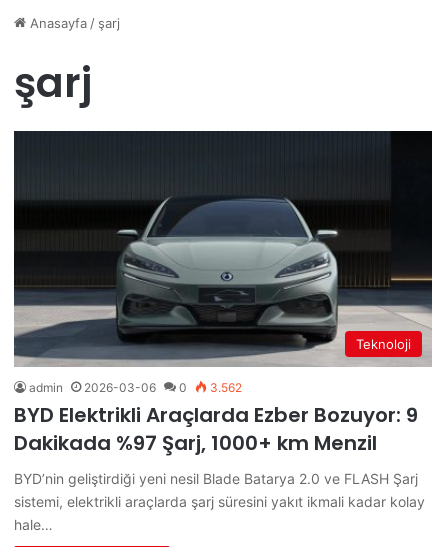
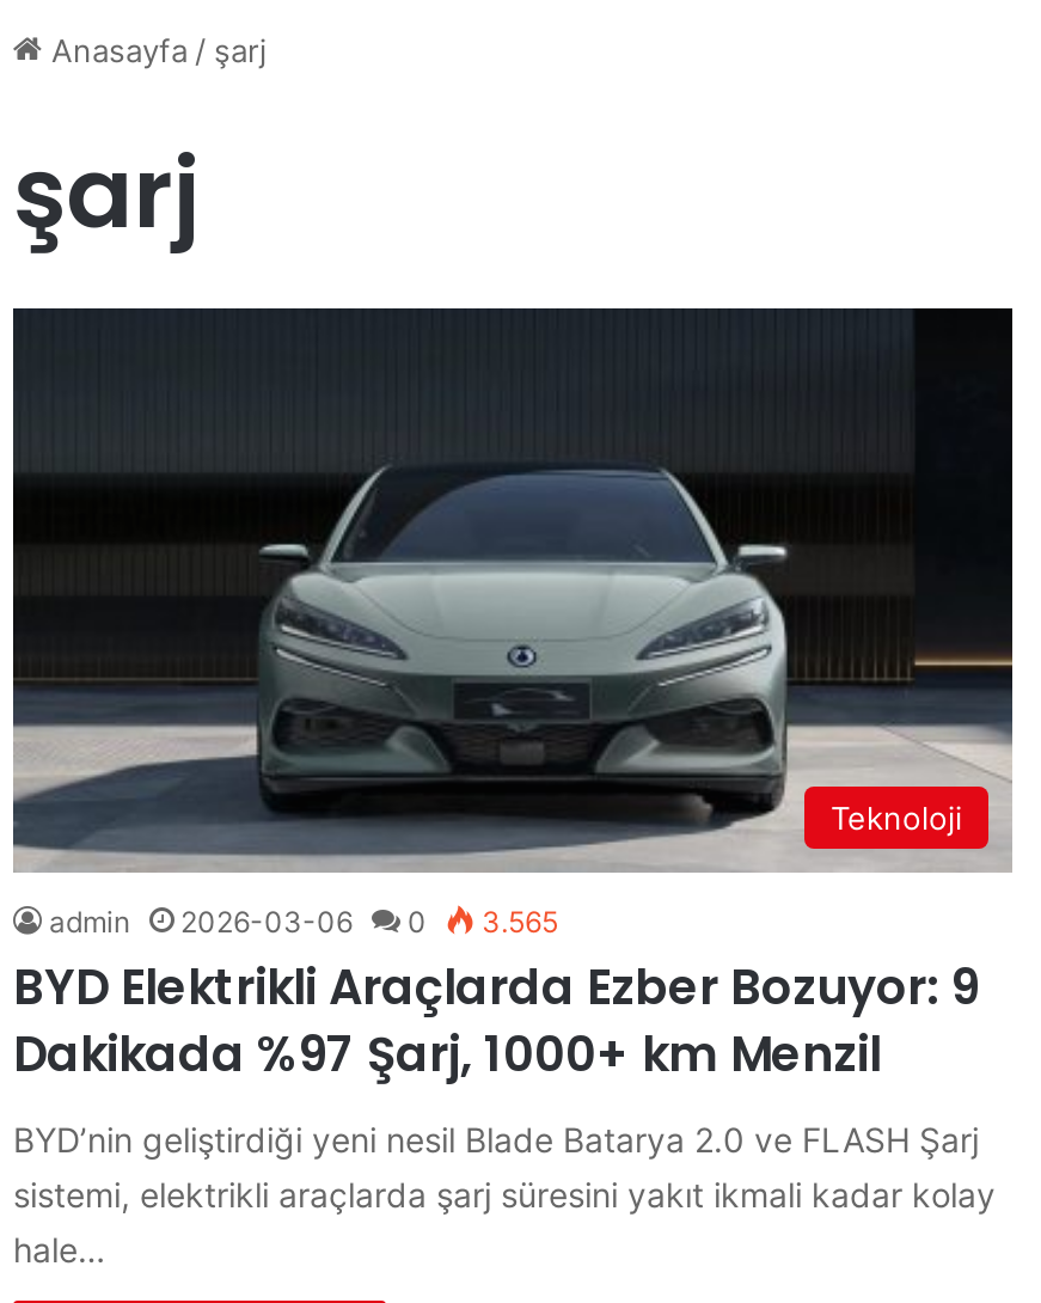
- admin 2026-03-06 0 3.562
+ admin 2026-03-06 0 3.565
